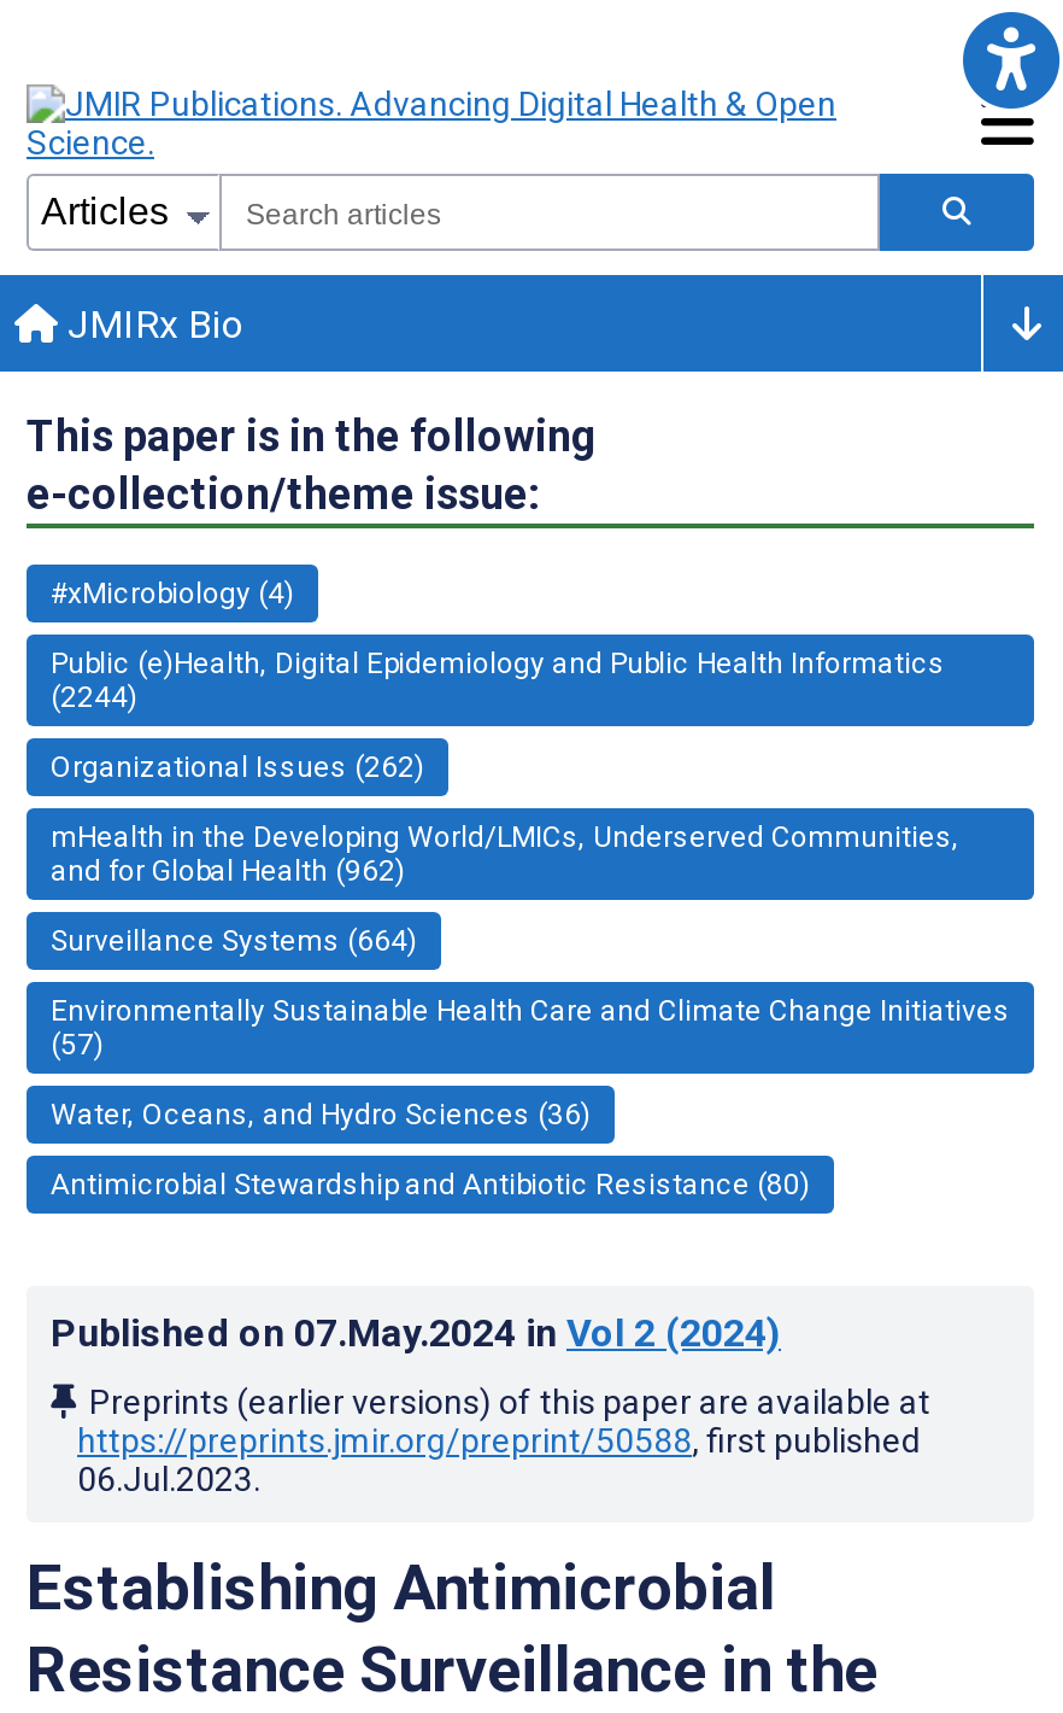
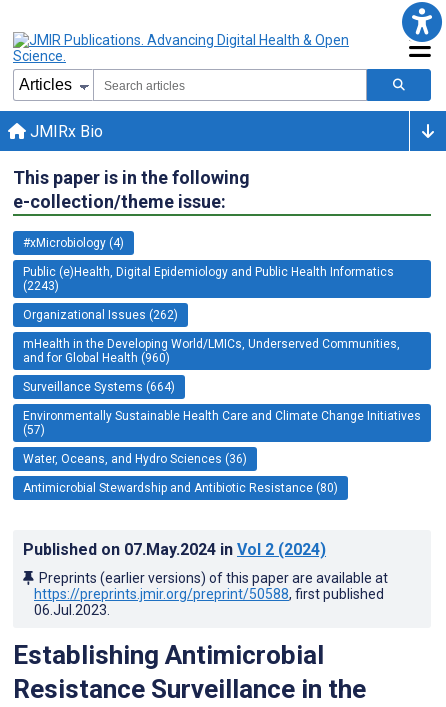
- (2244)
+ (2243)

- and for Global Health (962)
+ and for Global Health (960)
